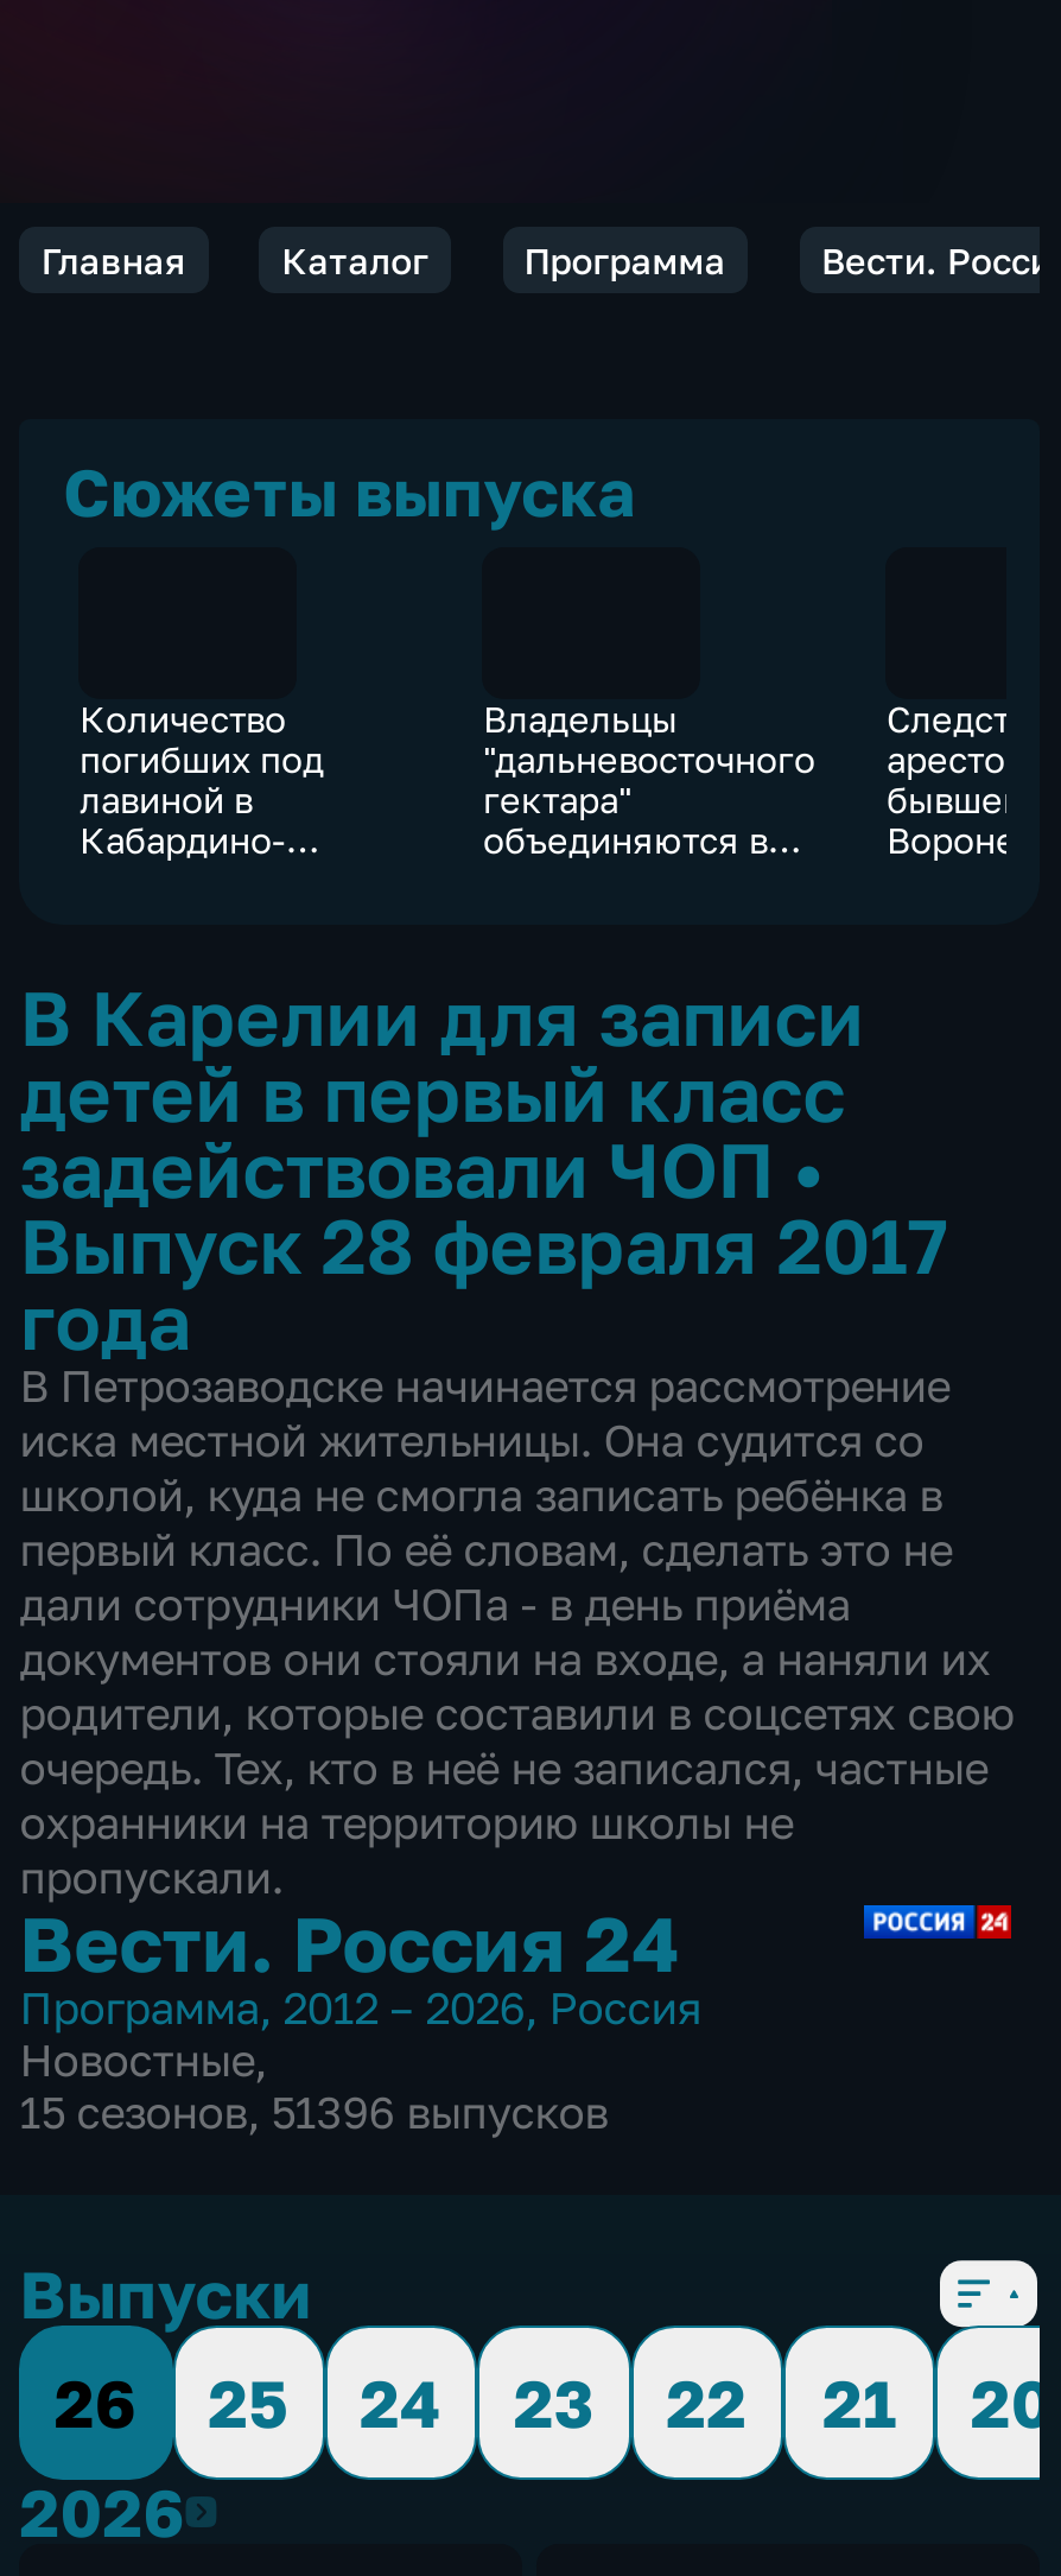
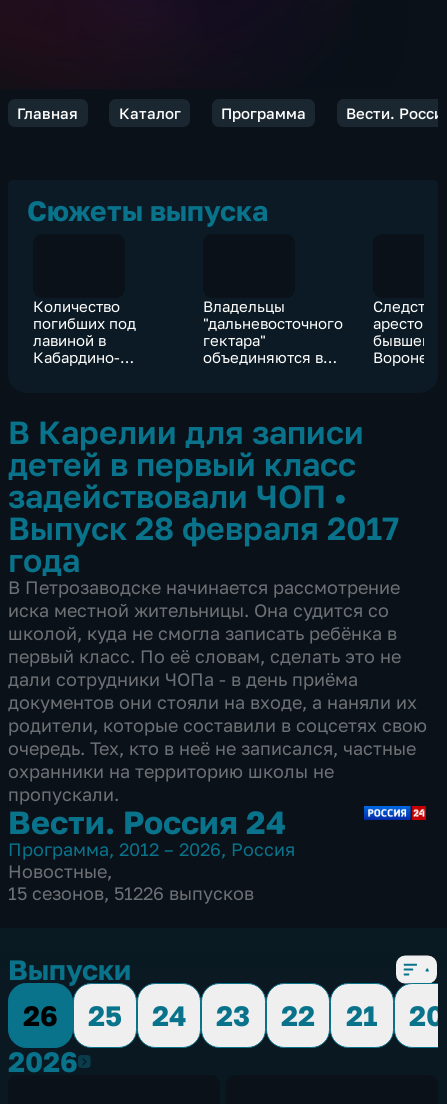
- 15 сезонов, 51396 выпусков
+ 15 сезонов, 51226 выпусков
